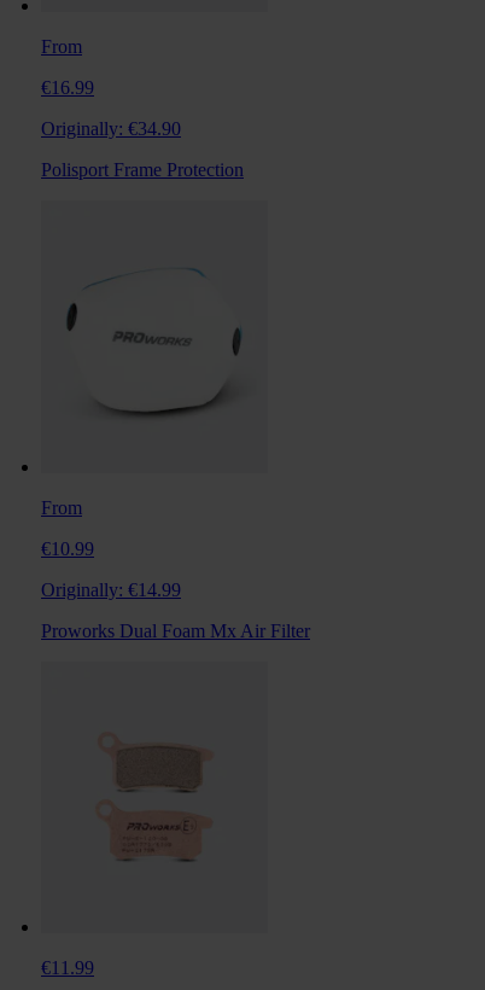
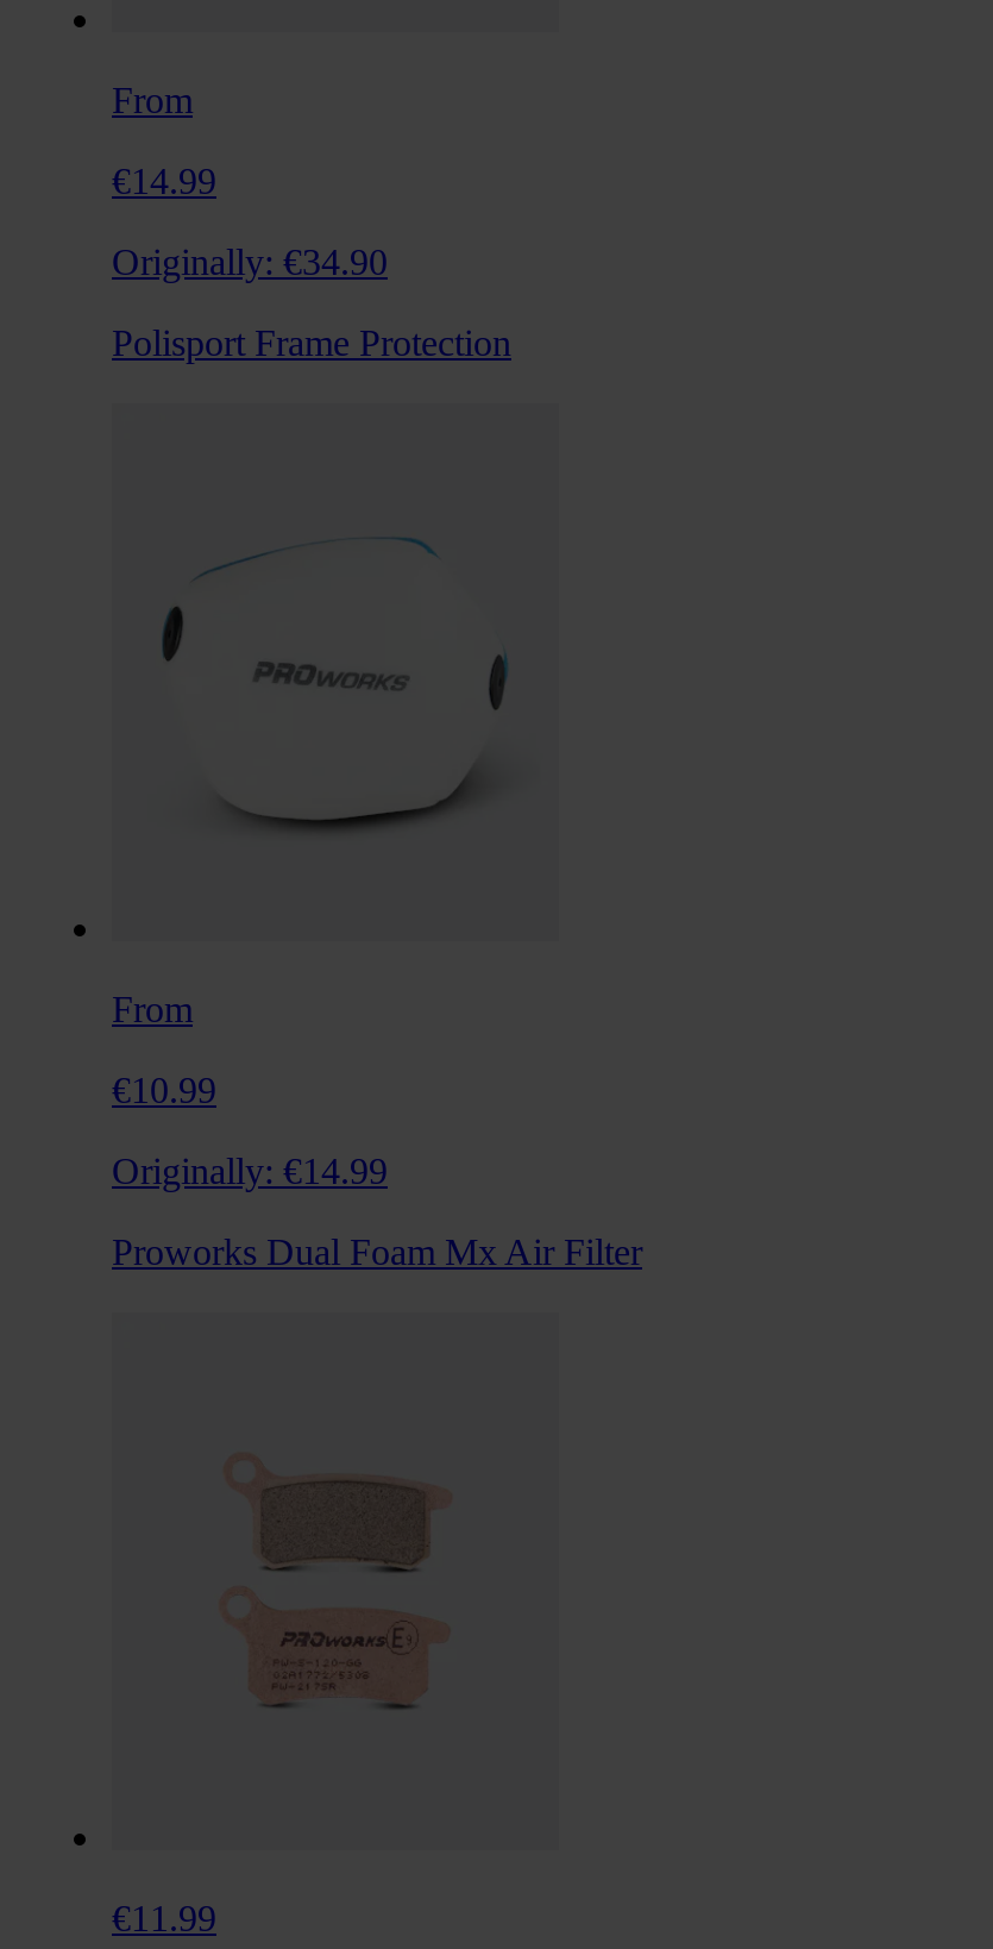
- €16.99
+ €14.99
